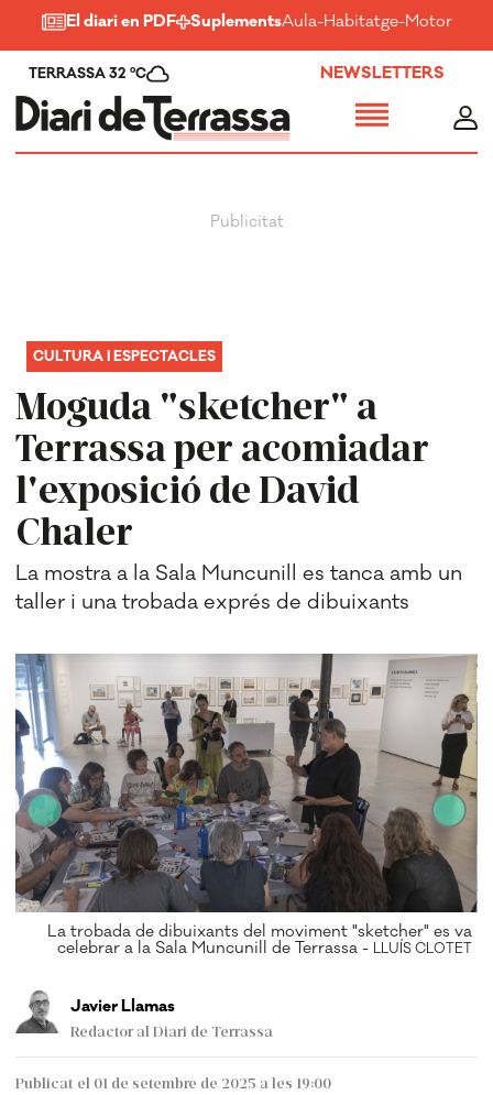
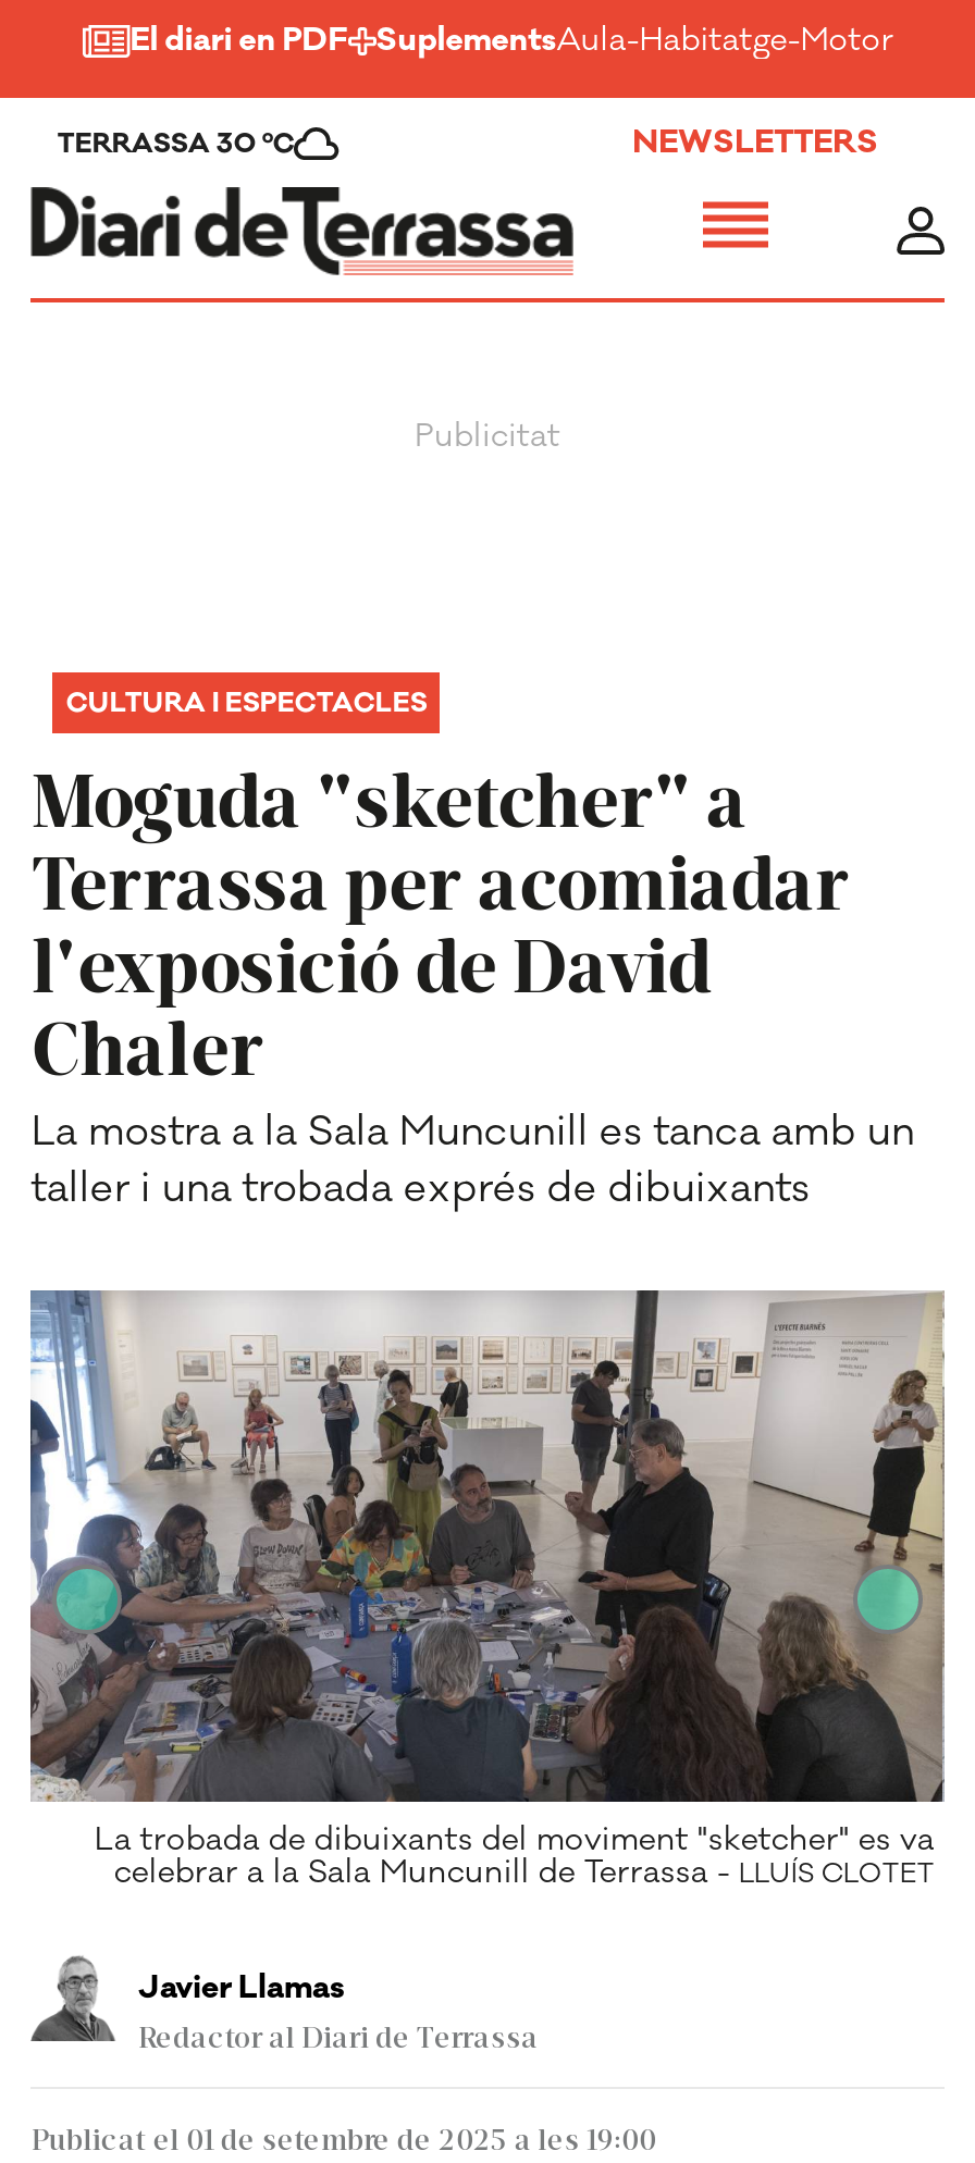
- TERRASSA 32 ºC
+ TERRASSA 30 ºC
